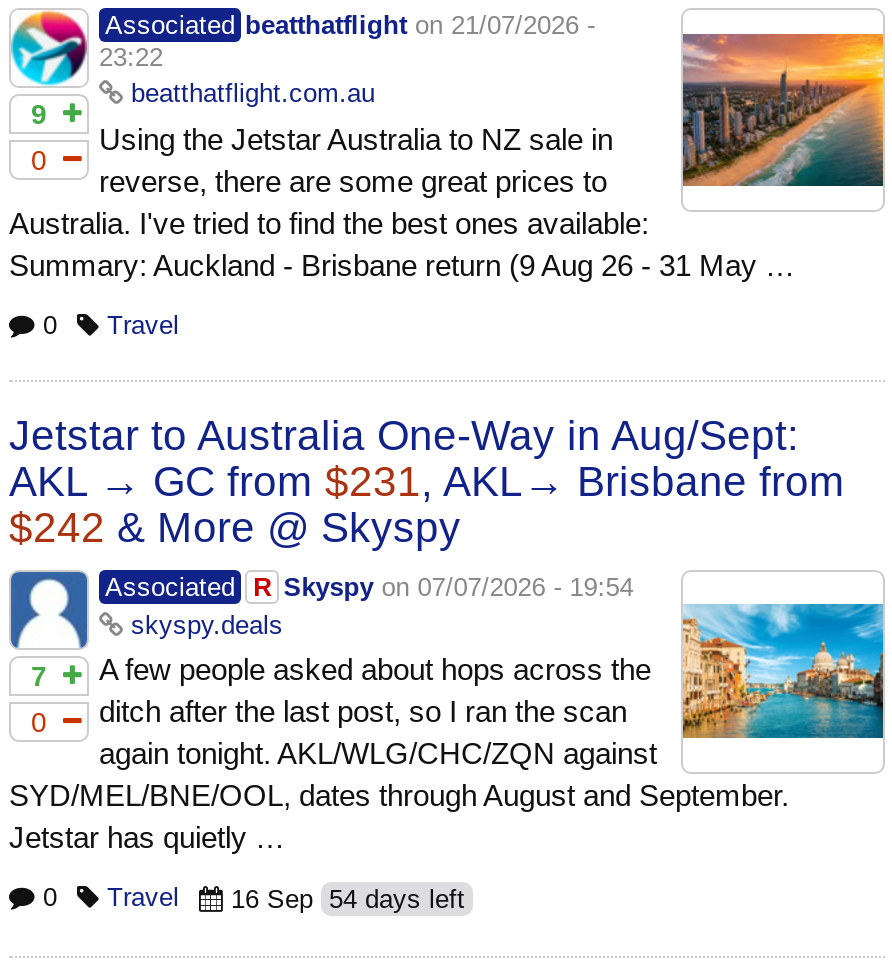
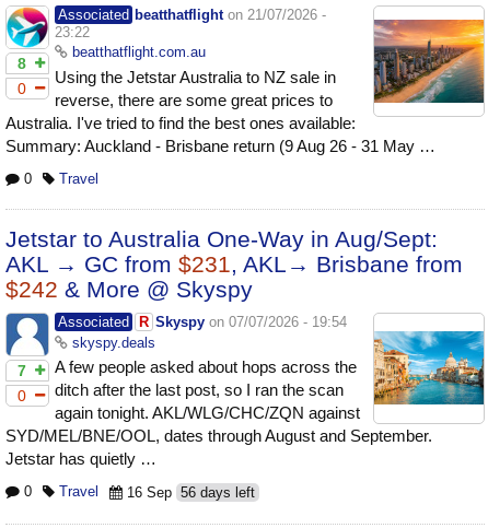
- 9
+ 8

- 0 Travel 16 Sep 54 days left
+ 0 Travel 16 Sep 56 days left
